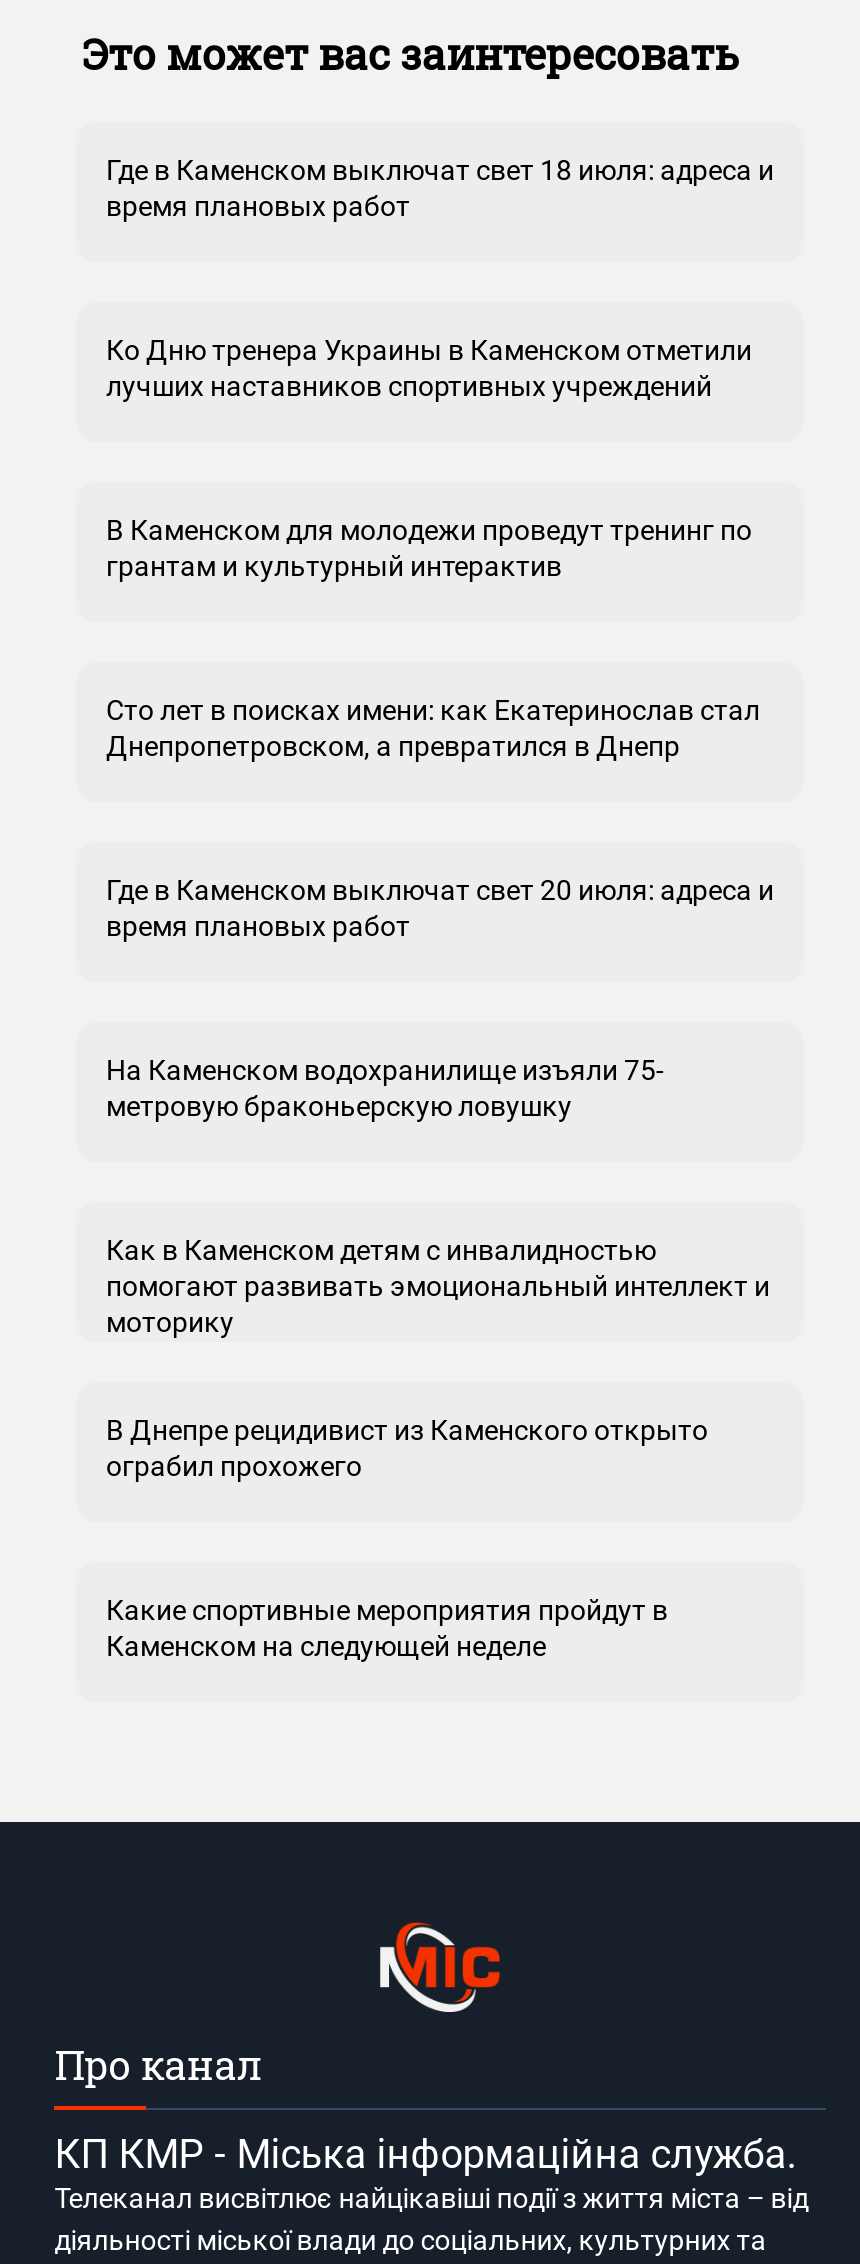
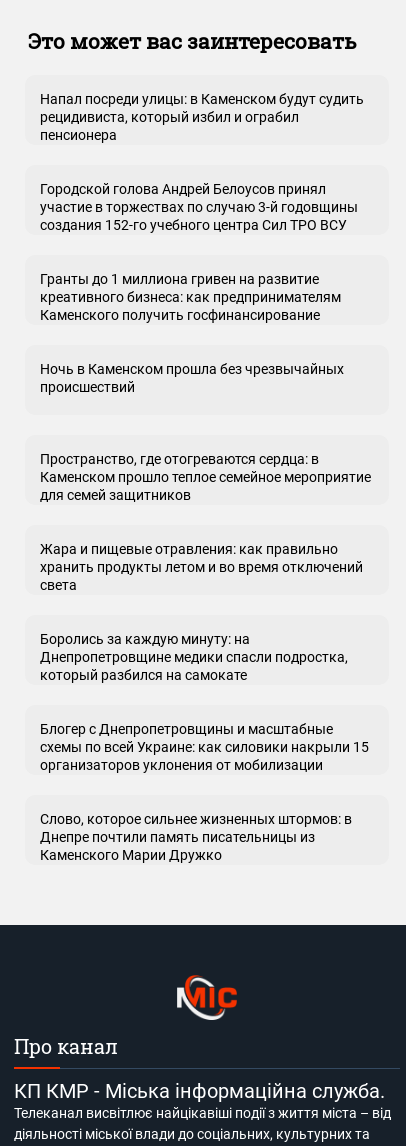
- Где в Каменском выключат свет 18 июля: адреса и
- время плановых работ
+ Напал посреди улицы: в Каменском будут судить
+ рецидивиста, который избил и ограбил
+ пенсионера

- Ко Дню тренера Украины в Каменском отметили
- лучших наставников спортивных учреждений
+ Городской голова Андрей Белоусов принял
+ участие в торжествах по случаю 3-й годовщины
+ создания 152-го учебного центра Сил ТРО ВСУ

- В Каменском для молодежи проведут тренинг по
- грантам и культурный интерактив
+ Гранты до 1 миллиона гривен на развитие
+ креативного бизнеса: как предпринимателям
+ Каменского получить госфинансирование

- Сто лет в поисках имени: как Екатеринослав стал
- Днепропетровском, а превратился в Днепр
+ Ночь в Каменском прошла без чрезвычайных
+ происшествий

- Где в Каменском выключат свет 20 июля: адреса и
- время плановых работ
+ Пространство, где отогреваются сердца: в
+ Каменском прошло теплое семейное мероприятие
+ для семей защитников

- На Каменском водохранилище изъяли 75-
- метровую браконьерскую ловушку
+ Жара и пищевые отравления: как правильно
+ хранить продукты летом и во время отключений
+ света

- Как в Каменском детям с инвалидностью
- помогают развивать эмоциональный интеллект и
- моторику
+ Боролись за каждую минуту: на
+ Днепропетровщине медики спасли подростка,
+ который разбился на самокате

- В Днепре рецидивист из Каменского открыто
- ограбил прохожего
+ Блогер с Днепропетровщины и масштабные
+ схемы по всей Украине: как силовики накрыли 15
+ организаторов уклонения от мобилизации

- Какие спортивные мероприятия пройдут в
- Каменском на следующей неделе
+ Слово, которое сильнее жизненных штормов: в
+ Днепре почтили память писательницы из
+ Каменского Марии Дружко
